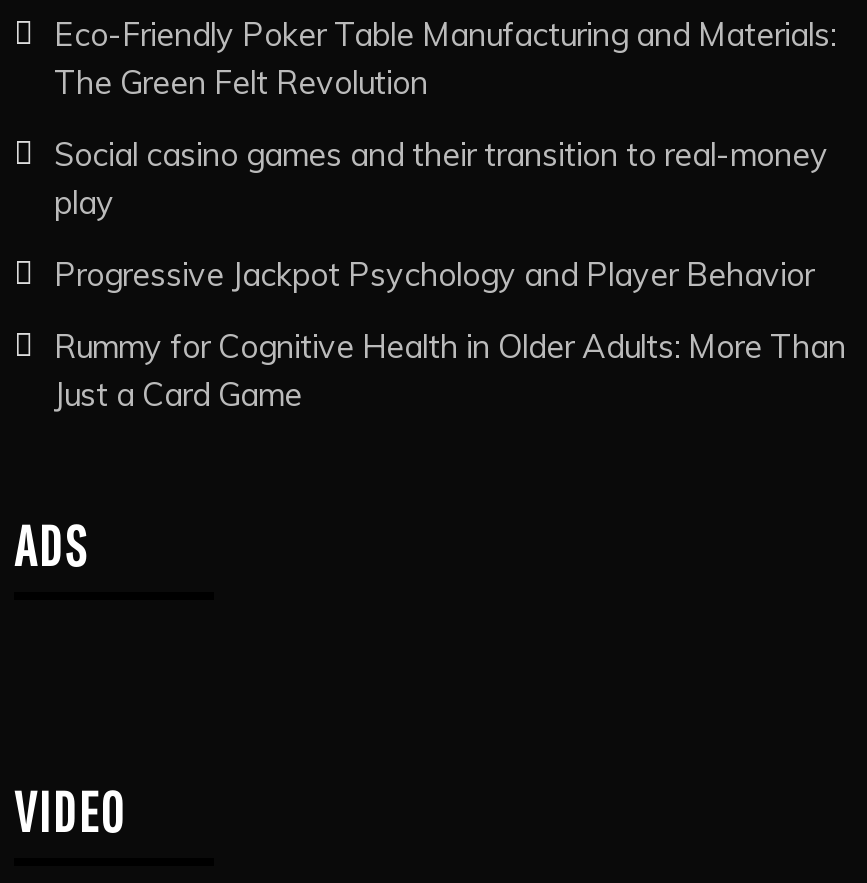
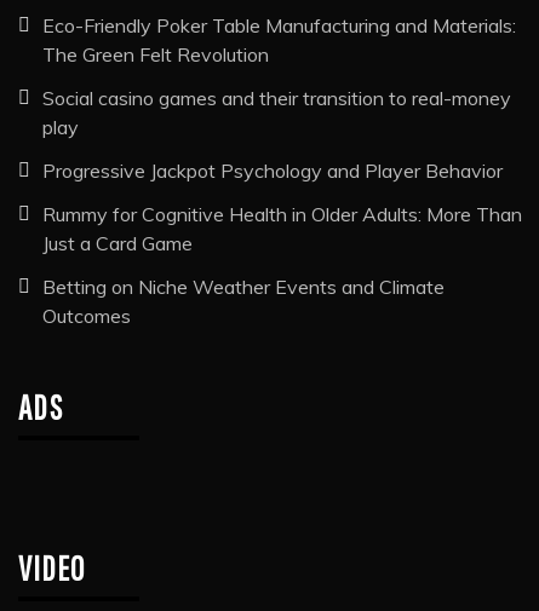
+ Betting on Niche Weather Events and Climate
+ Outcomes
